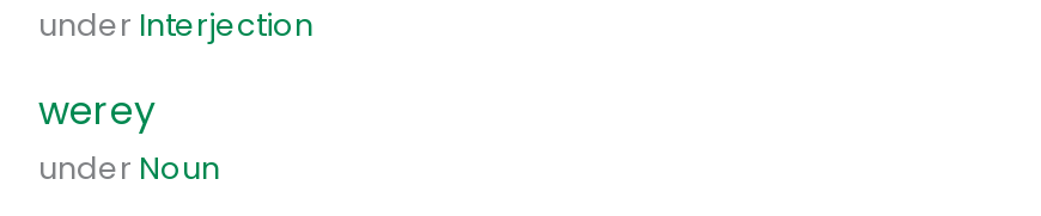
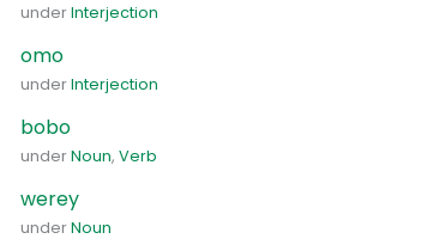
+ omo
+ under Interjection
+ bobo
+ under Noun, Verb
